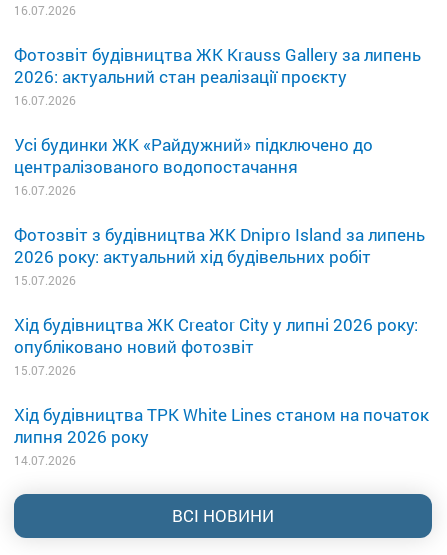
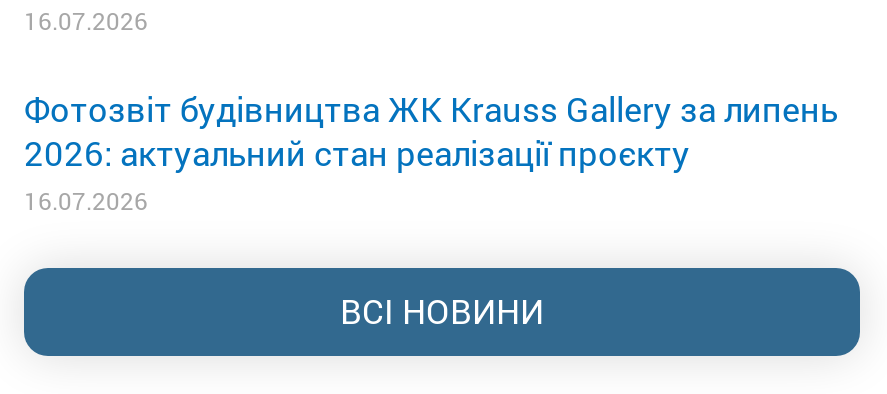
- Усі будинки ЖК «Райдужний» підключено до
- централізованого водопостачання
- 16.07.2026
- Фотозвіт з будівництва ЖК Dnipro Island за липень
- 2026 року: актуальний хід будівельних робіт
- 15.07.2026
- Хід будівництва ЖК Creator City у липні 2026 року:
- опубліковано новий фотозвіт
- 15.07.2026
- Хід будівництва ТРК White Lines станом на початок
- липня 2026 року
- 14.07.2026
